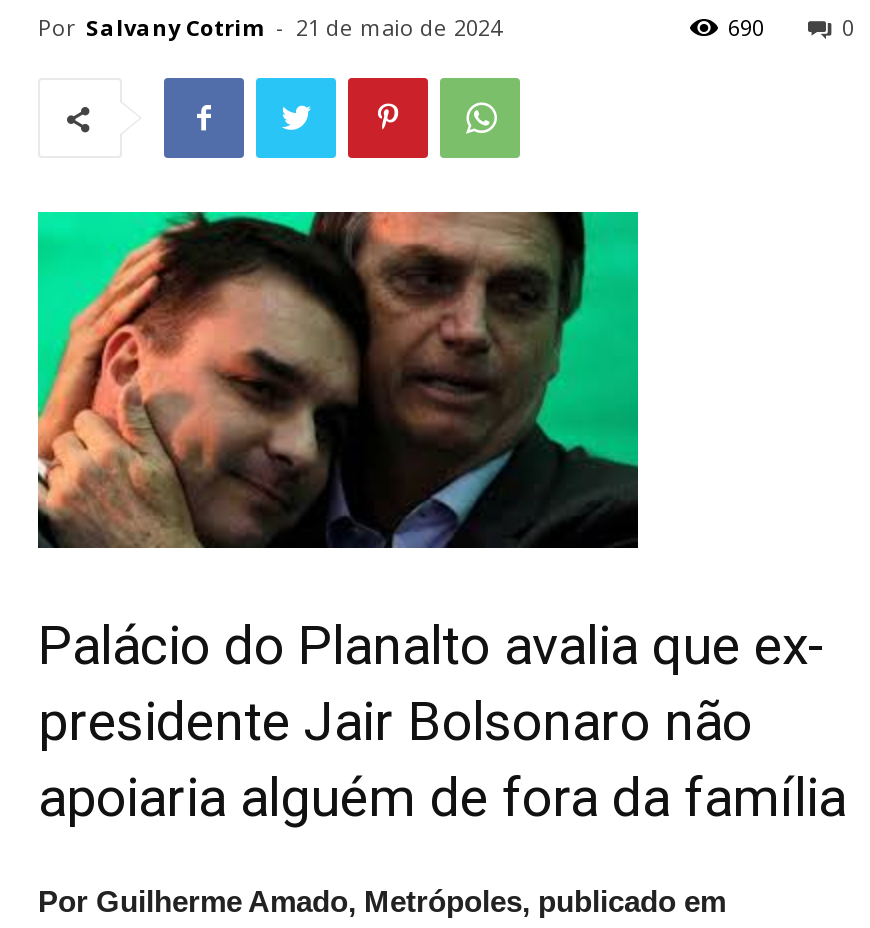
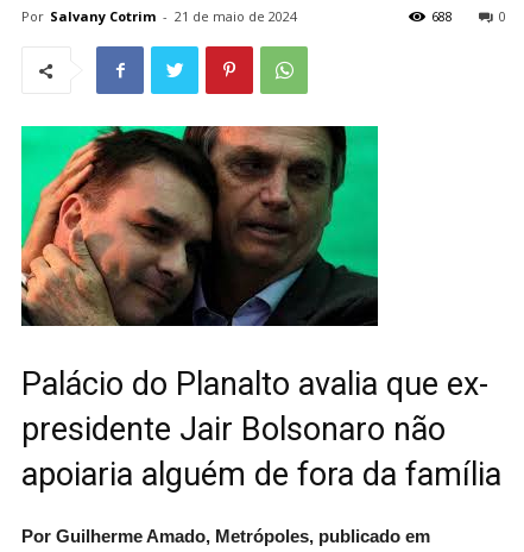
- 690
+ 688
